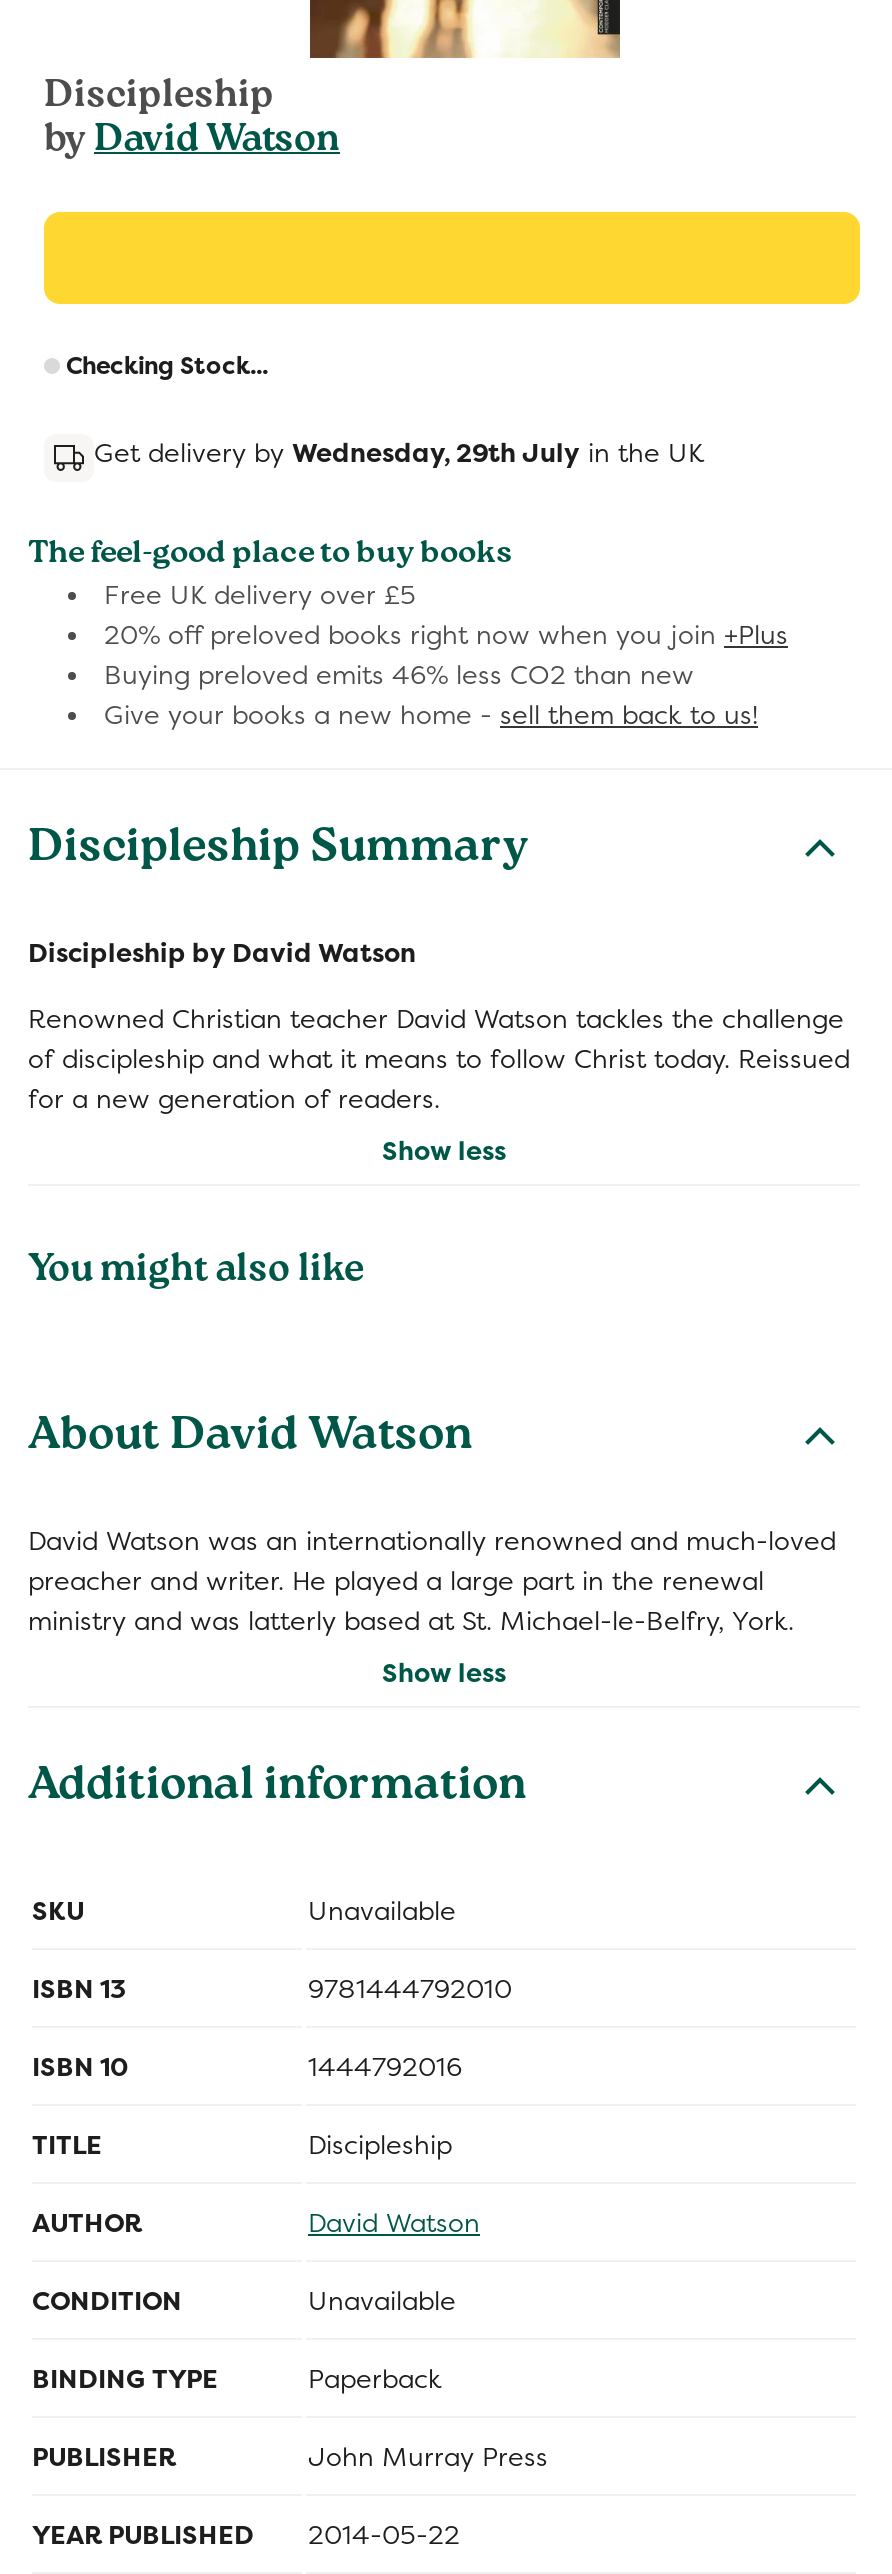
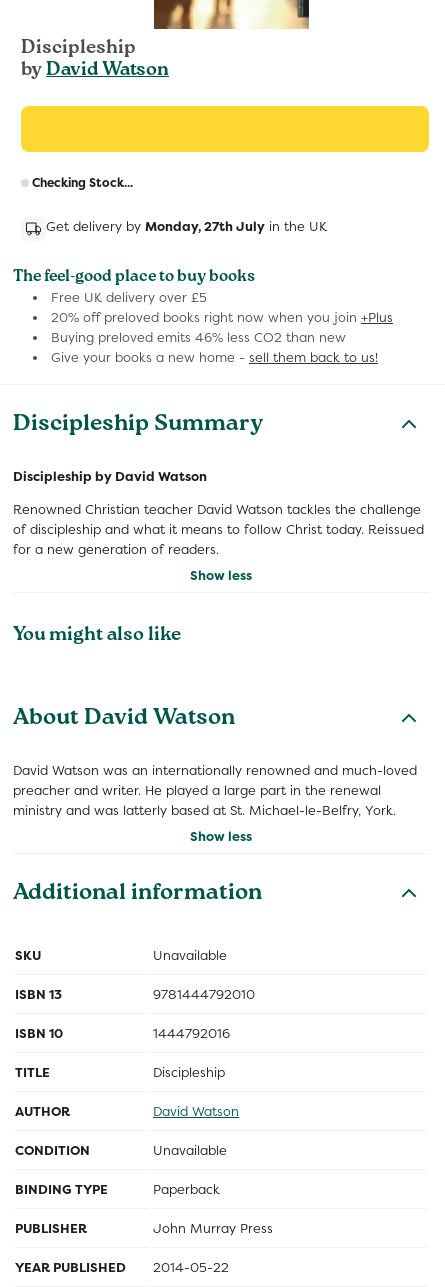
- Get delivery by Wednesday, 29th July in the UK
+ Get delivery by Monday, 27th July in the UK
